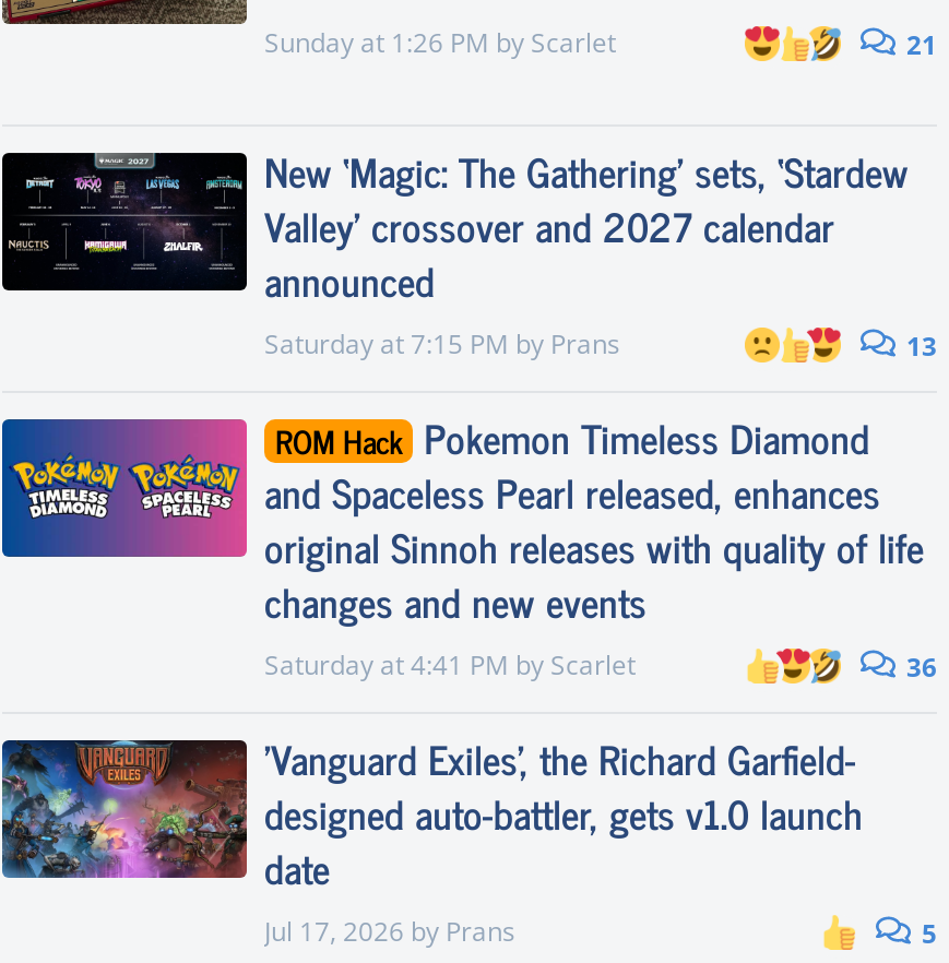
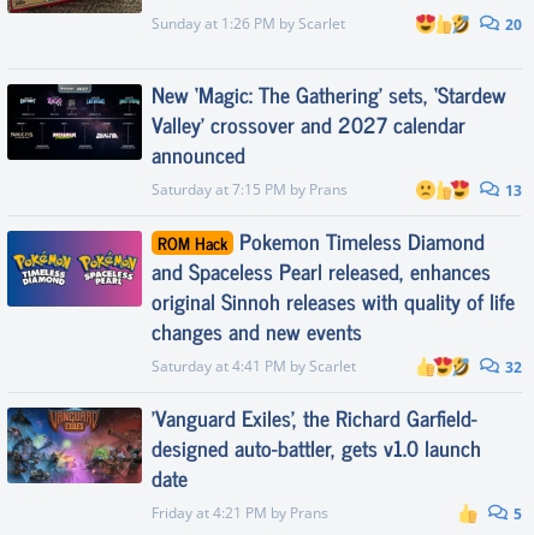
- 21
+ 20

- 36
+ 32

- Jul 17, 2026 by Prans
+ Friday at 4:21 PM by Prans
